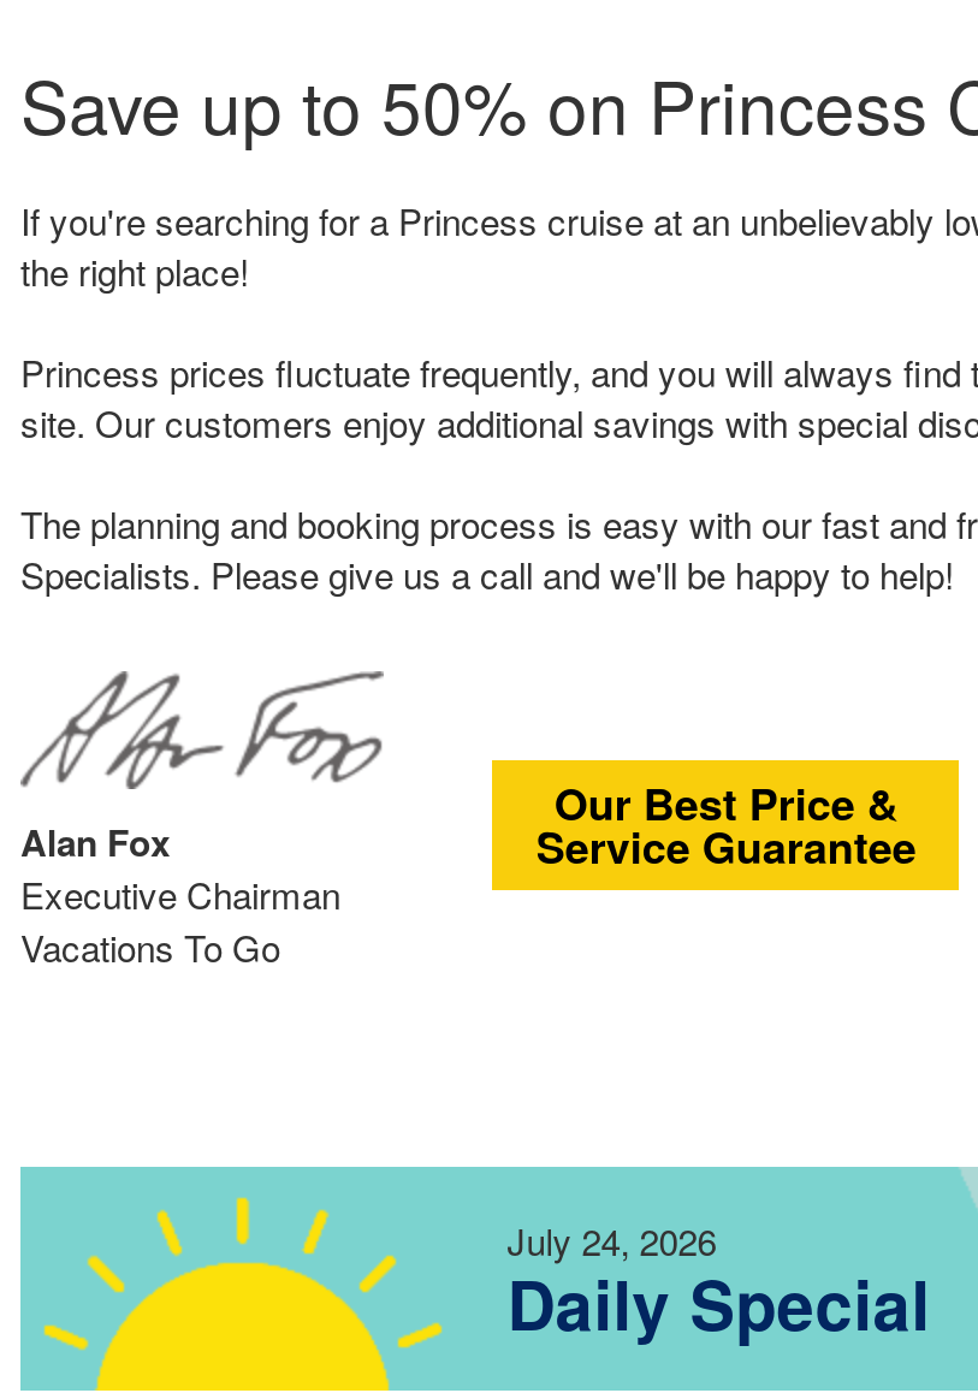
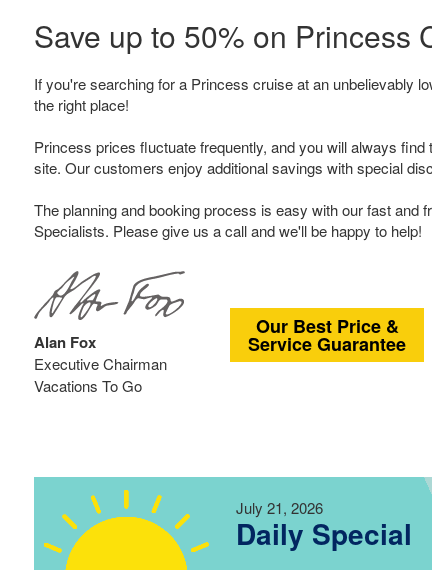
- July 24, 2026
+ July 21, 2026
